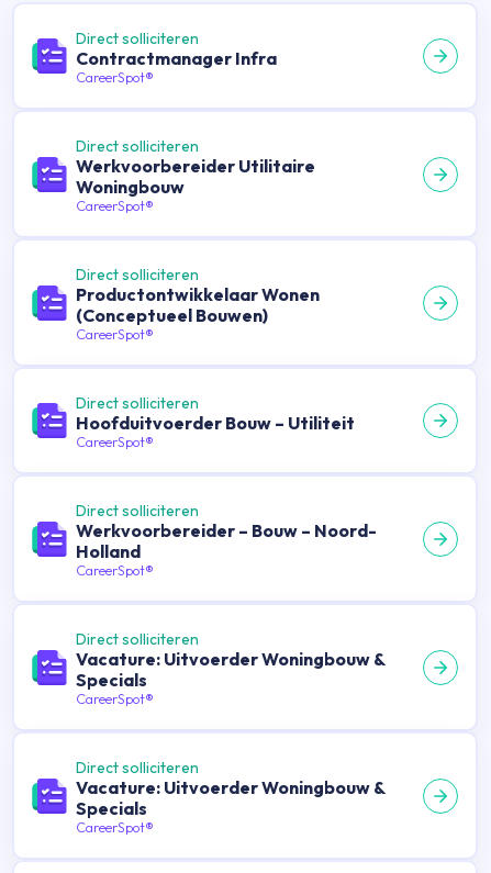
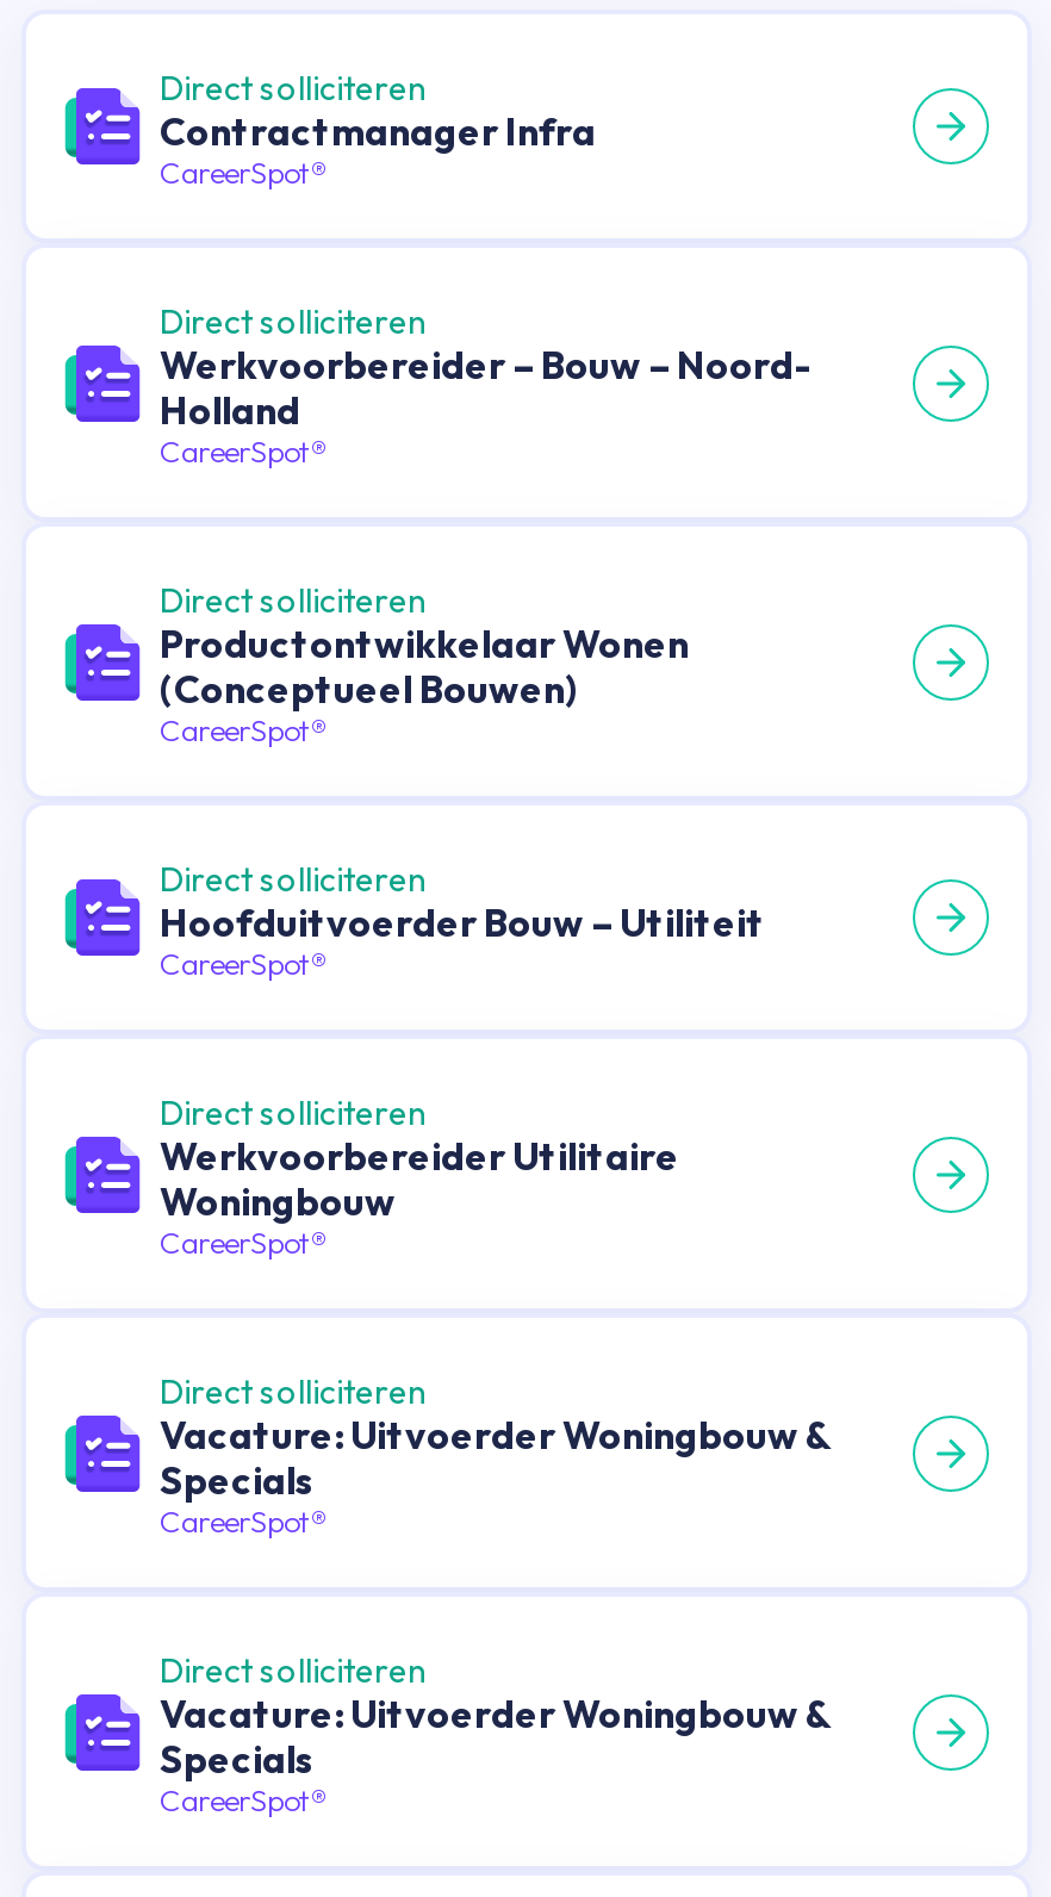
moved down: Werkvoorbereider Utilitaire | Woningbouw

moved up: Werkvoorbereider – Bouw – Noord- | Holland
